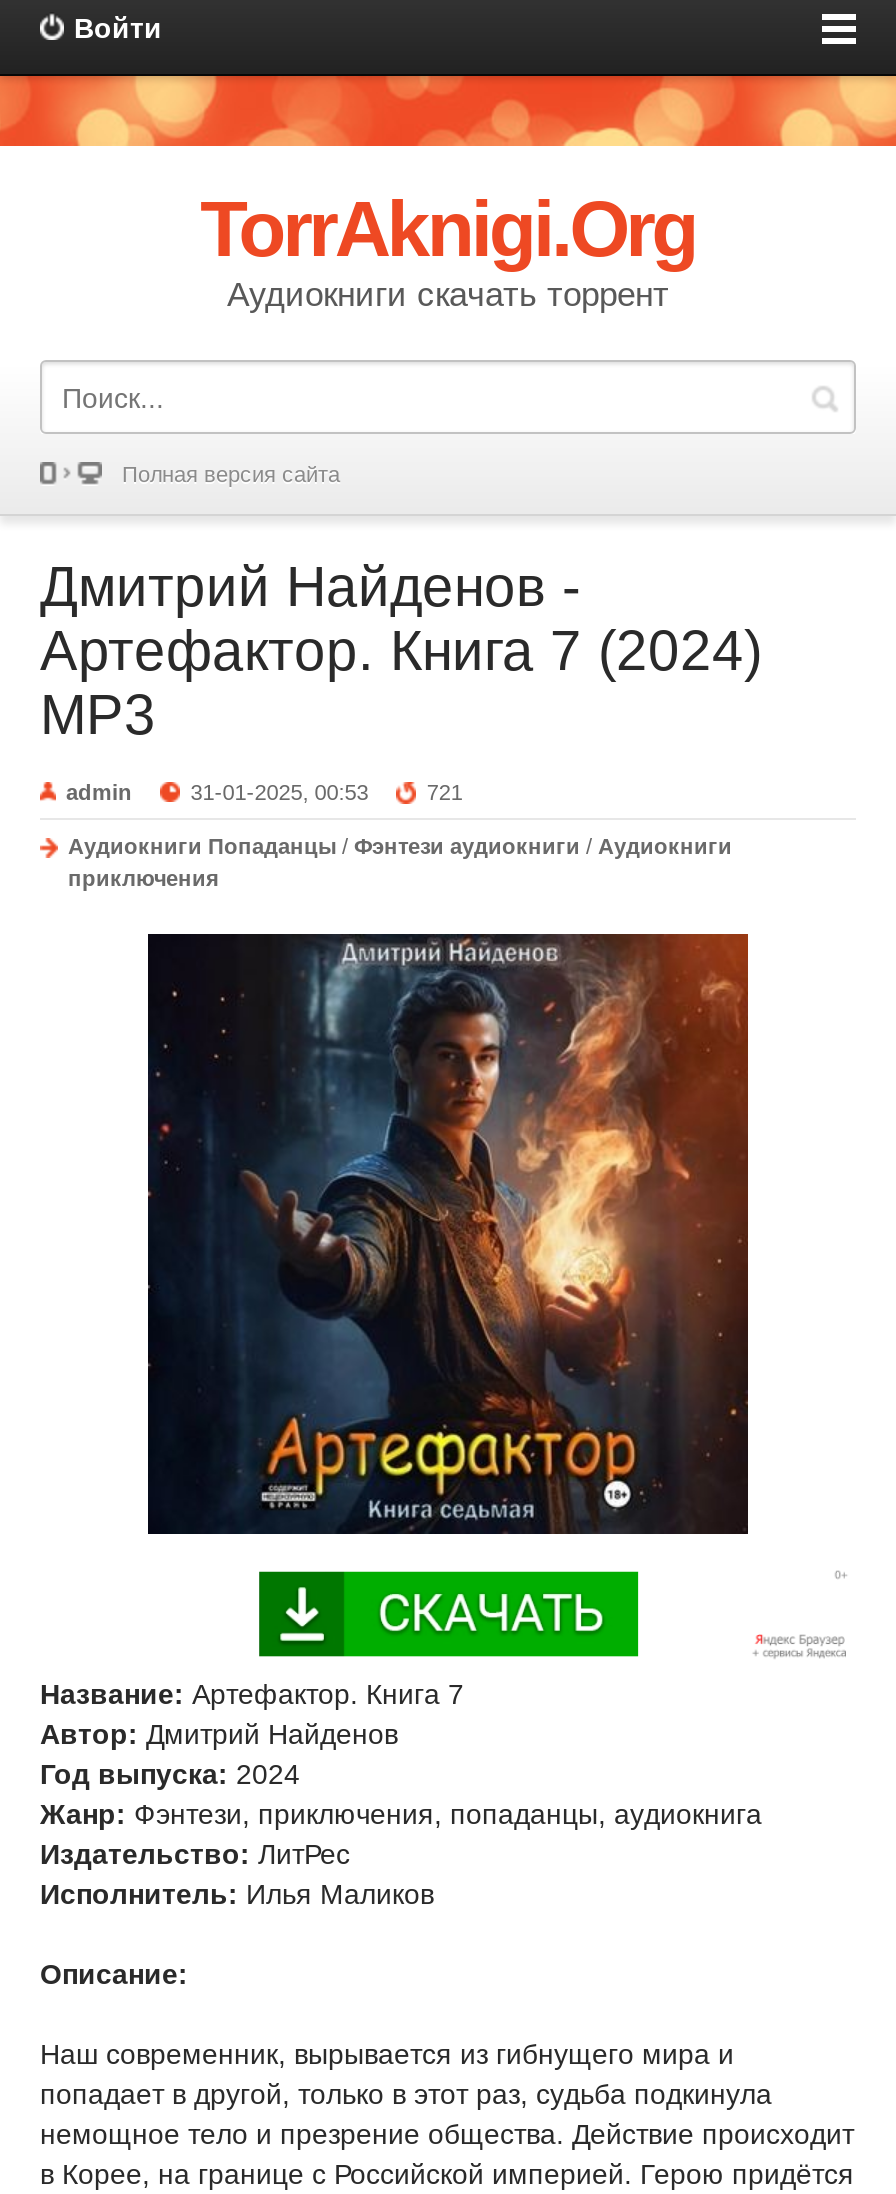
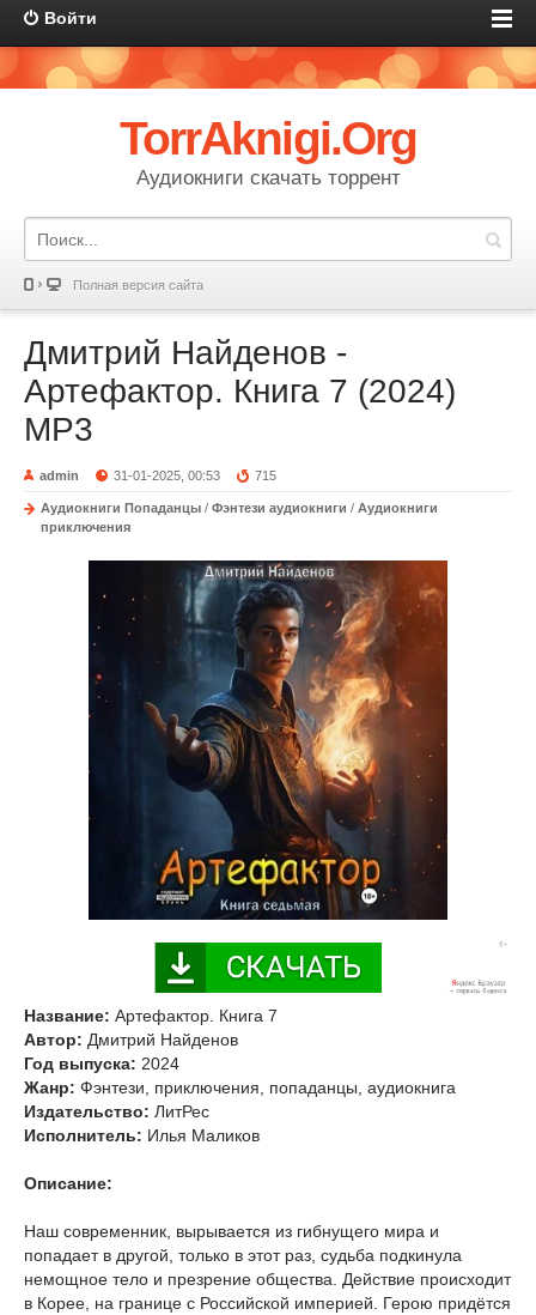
- 721
+ 715
